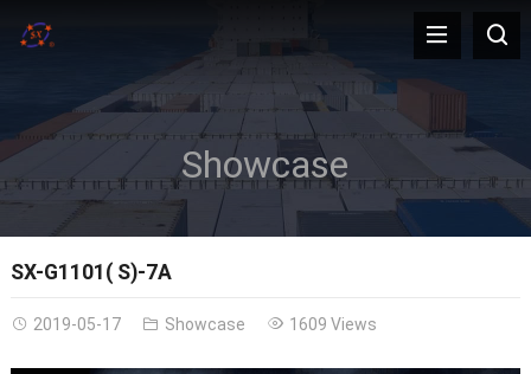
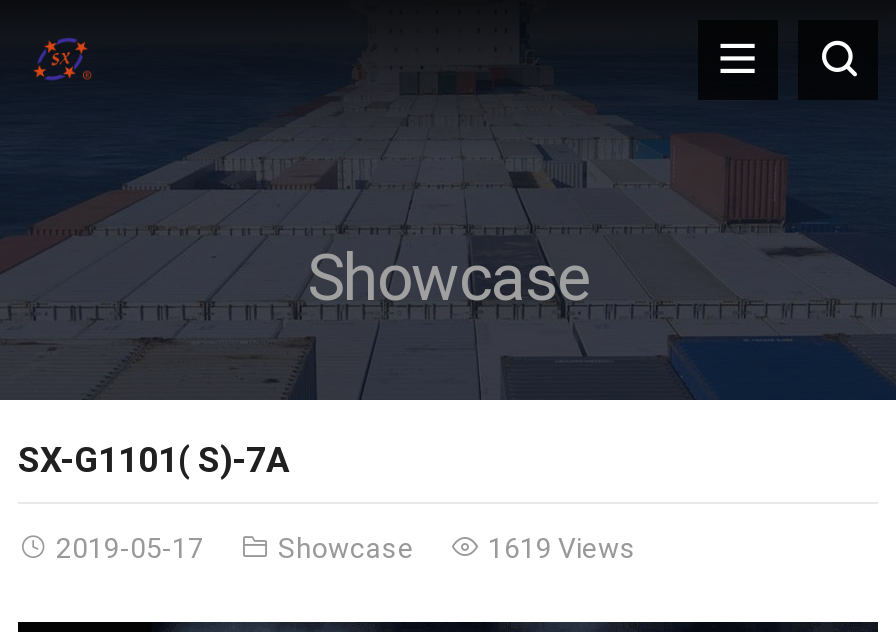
- 1609 Views
+ 1619 Views
